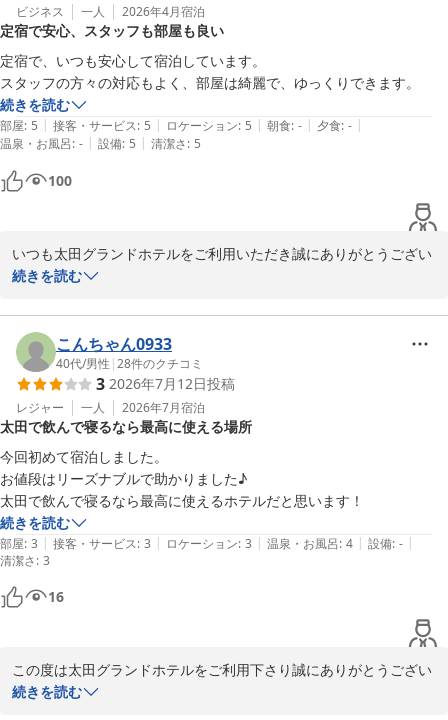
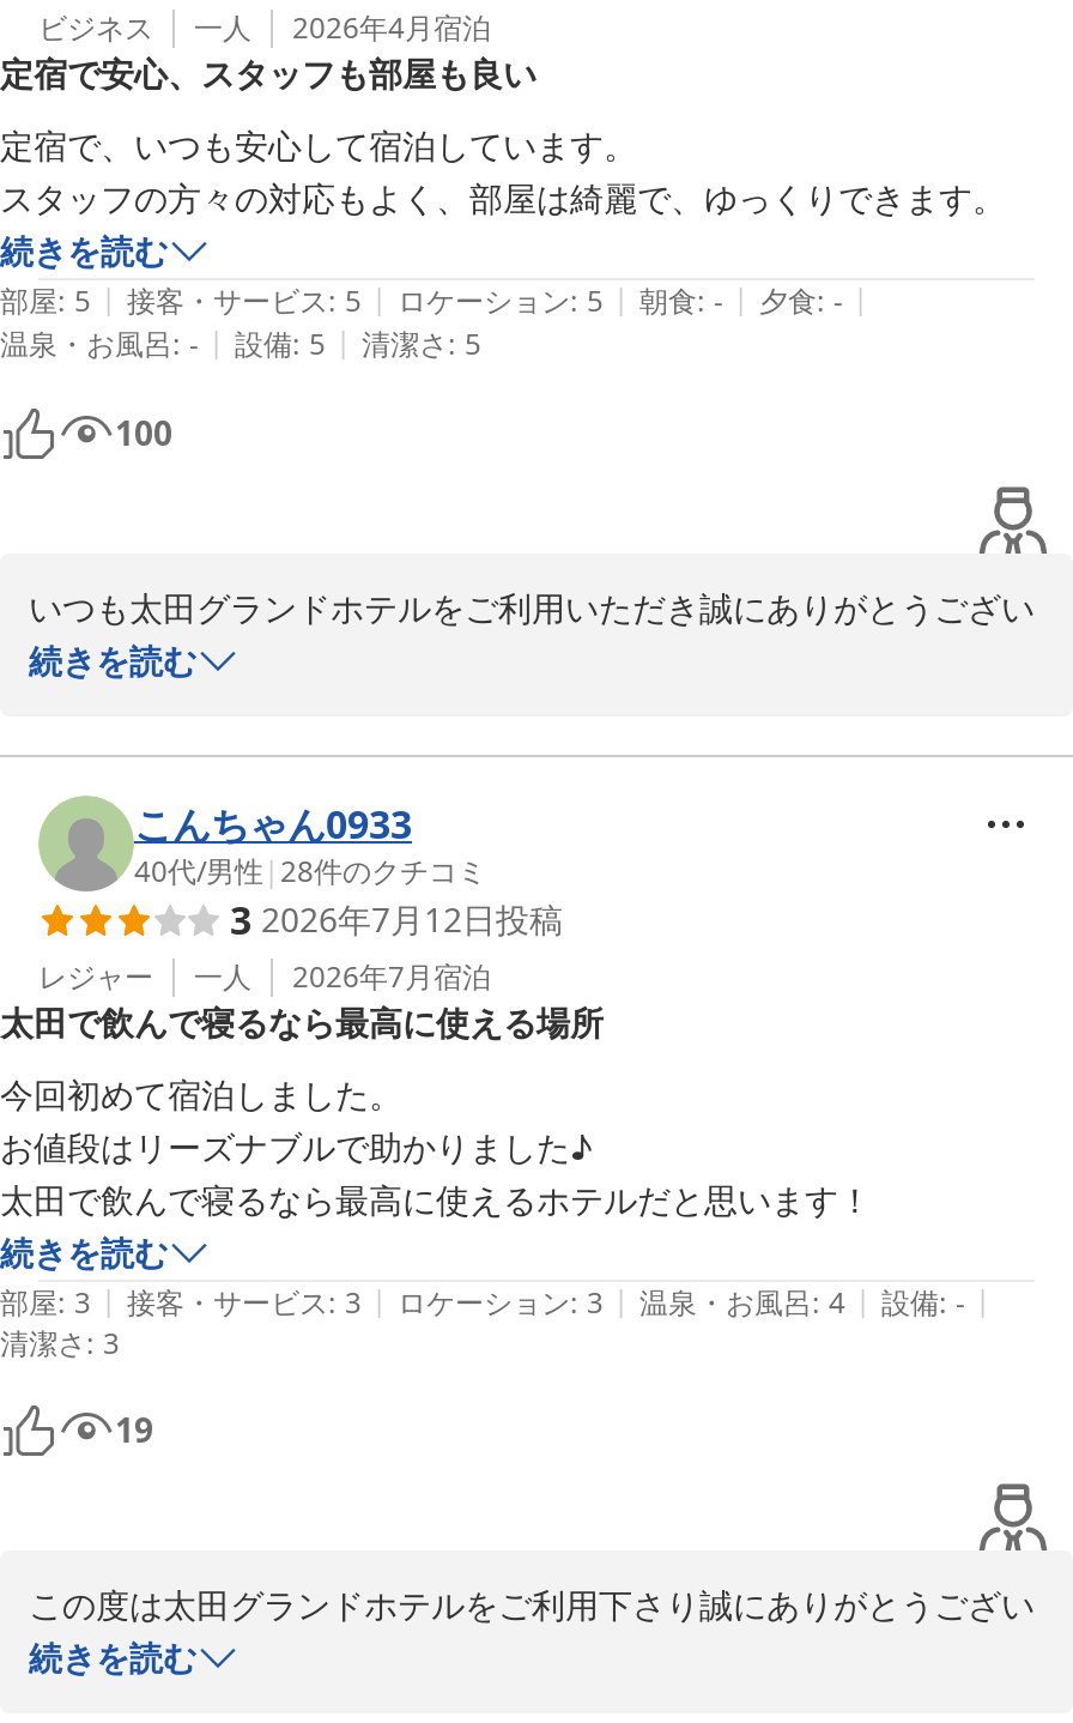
- 16
+ 19
